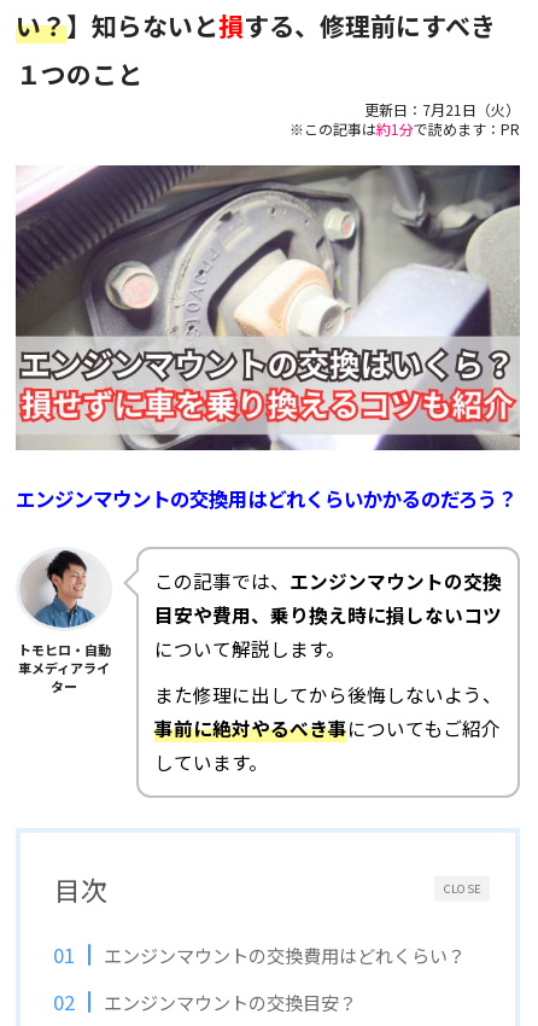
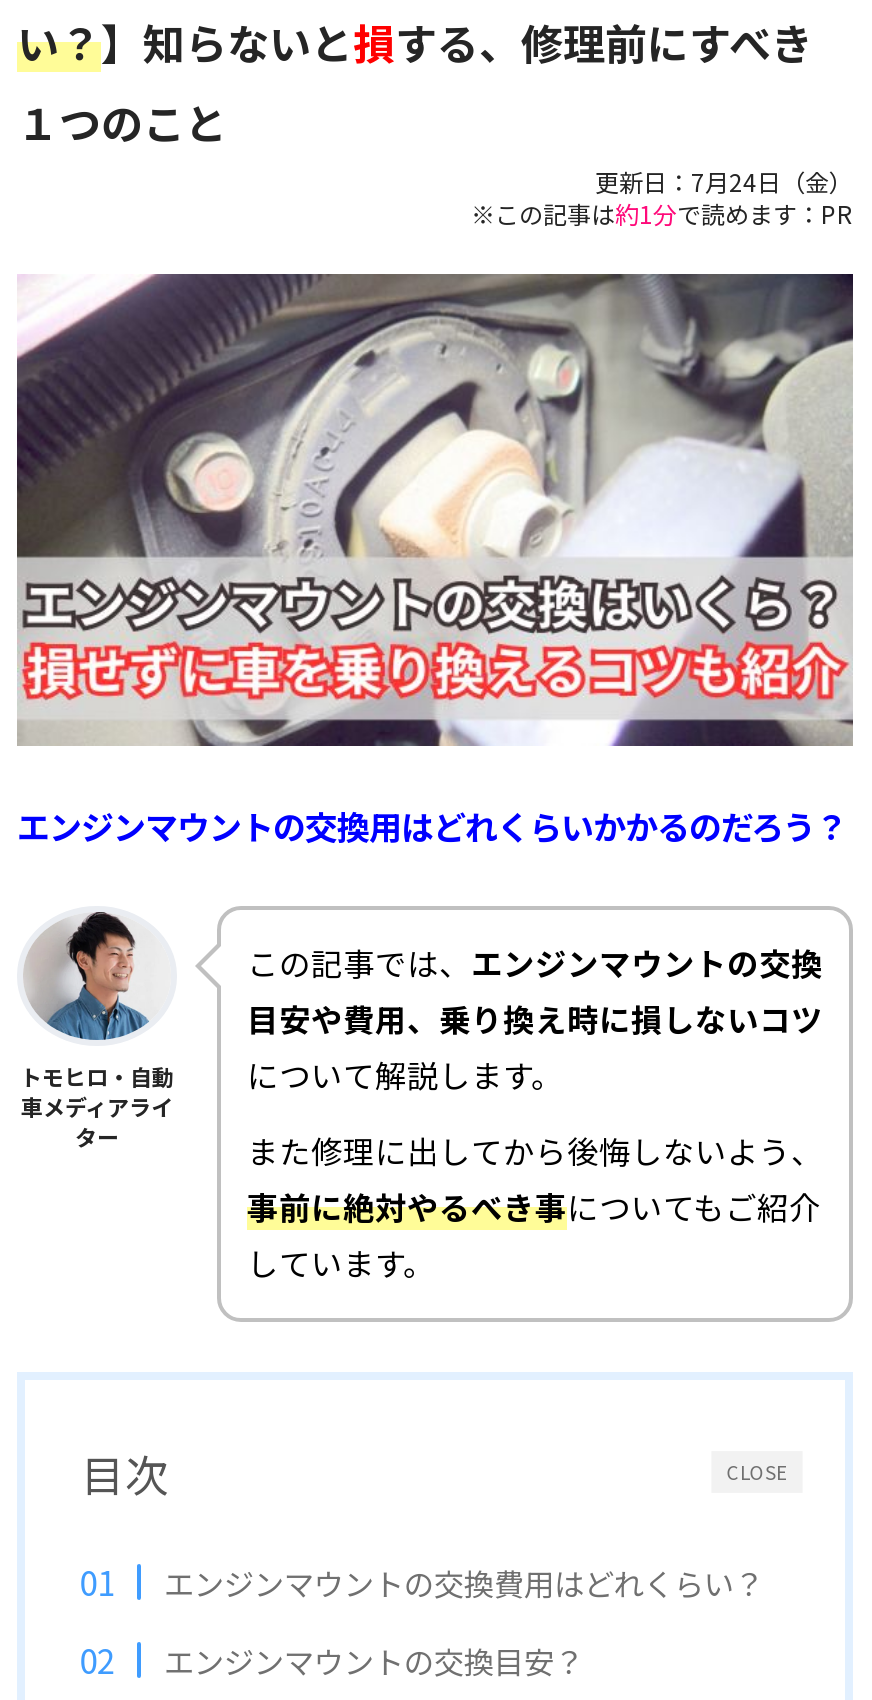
- 更新日：7月21日（火）
+ 更新日：7月24日（金）
